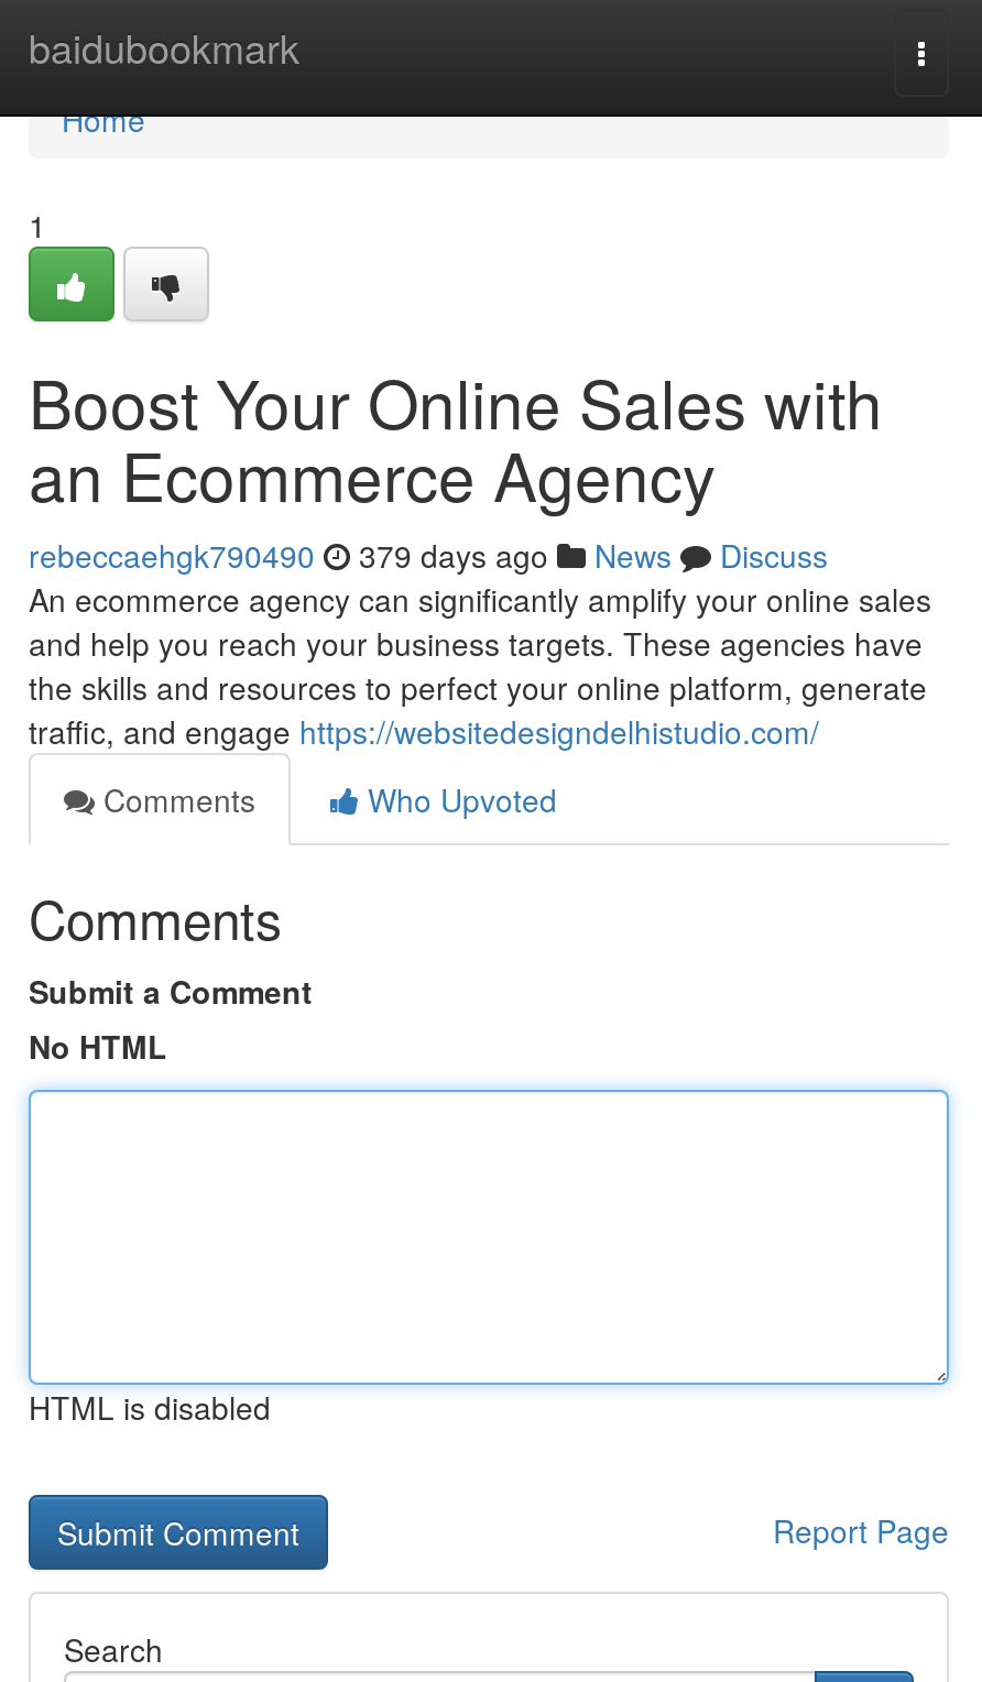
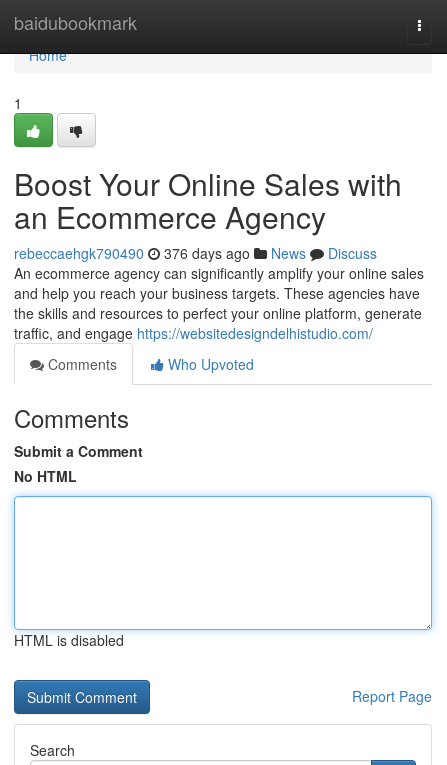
- rebeccaehgk790490 379 days ago News Discuss
+ rebeccaehgk790490 376 days ago News Discuss
